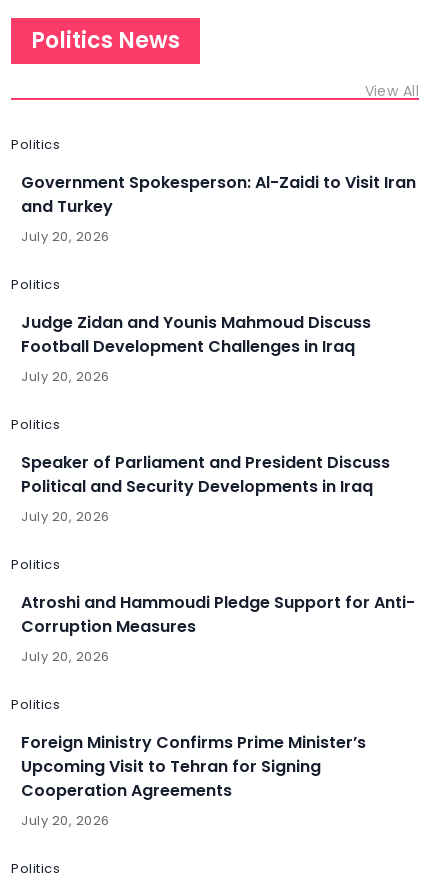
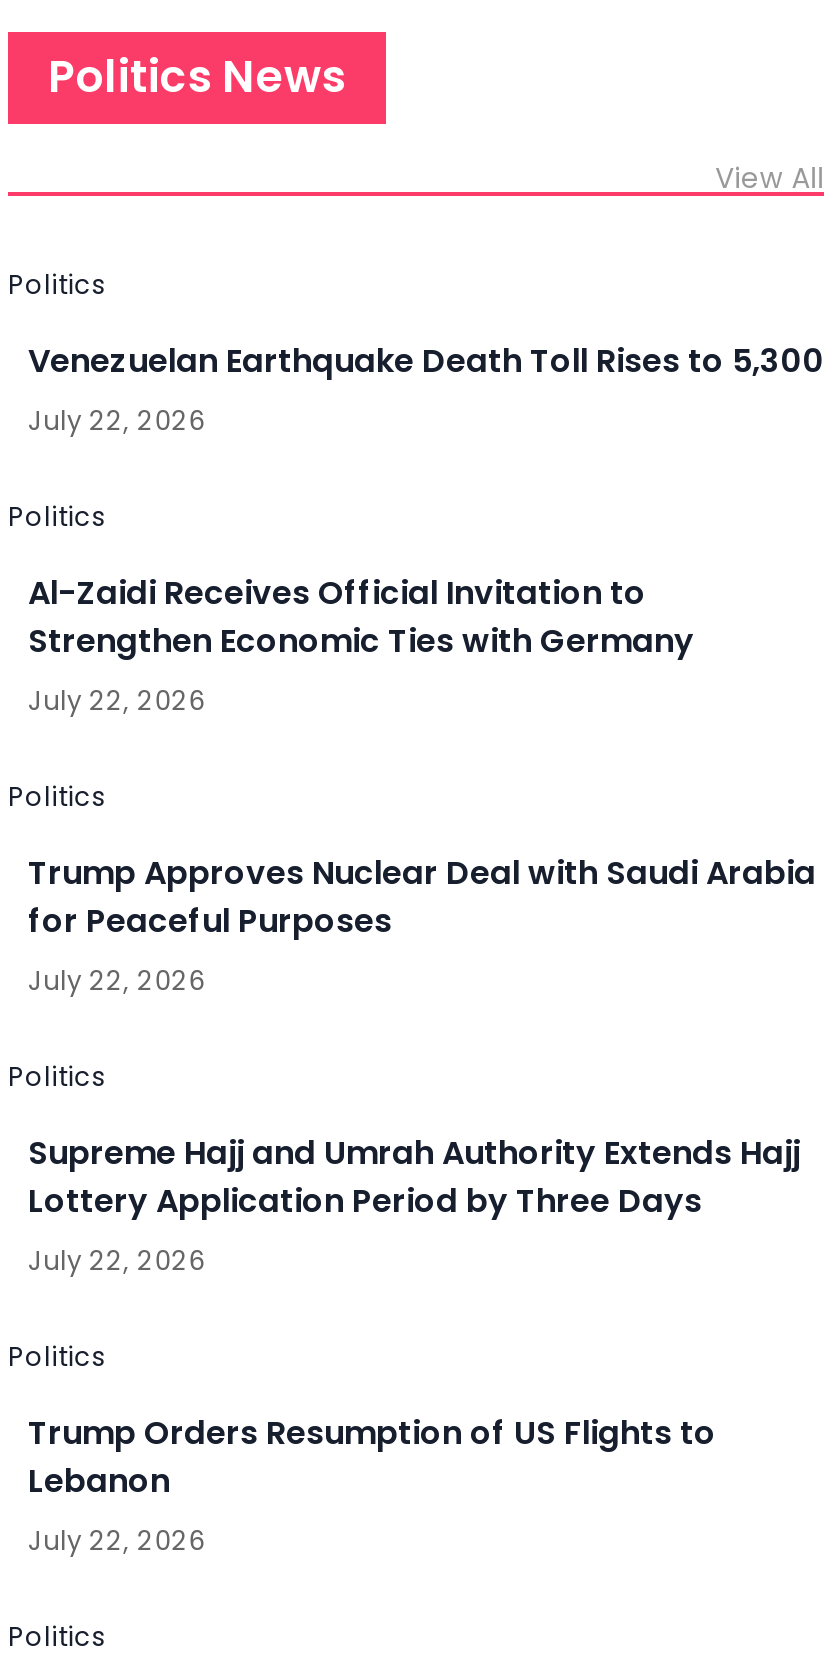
- Government Spokesperson: Al-Zaidi to Visit Iran
- and Turkey
- July 20, 2026
+ Venezuelan Earthquake Death Toll Rises to 5,300
+ July 22, 2026

- Judge Zidan and Younis Mahmoud Discuss
- Football Development Challenges in Iraq
- July 20, 2026
+ Al-Zaidi Receives Official Invitation to
+ Strengthen Economic Ties with Germany
+ July 22, 2026

- Speaker of Parliament and President Discuss
- Political and Security Developments in Iraq
- July 20, 2026
+ Trump Approves Nuclear Deal with Saudi Arabia
+ for Peaceful Purposes
+ July 22, 2026

- Atroshi and Hammoudi Pledge Support for Anti-
- Corruption Measures
- July 20, 2026
+ Supreme Hajj and Umrah Authority Extends Hajj
+ Lottery Application Period by Three Days
+ July 22, 2026

- Foreign Ministry Confirms Prime Minister’s
- Upcoming Visit to Tehran for Signing
- Cooperation Agreements
- July 20, 2026
+ Trump Orders Resumption of US Flights to
+ Lebanon
+ July 22, 2026
